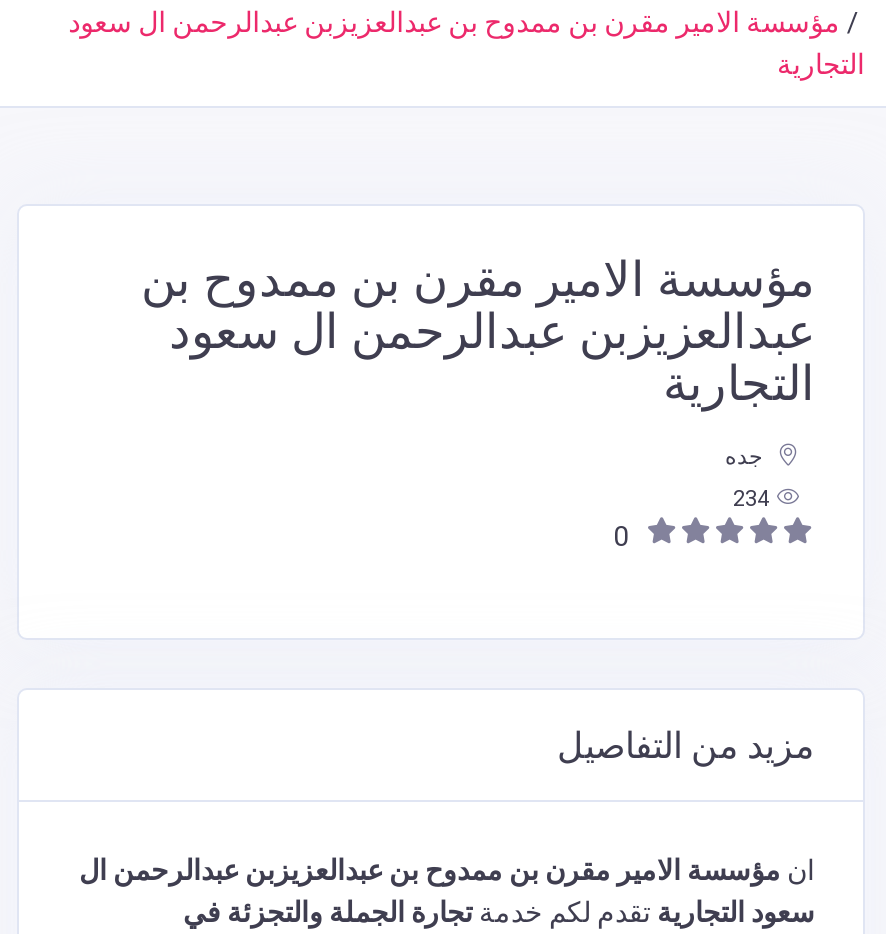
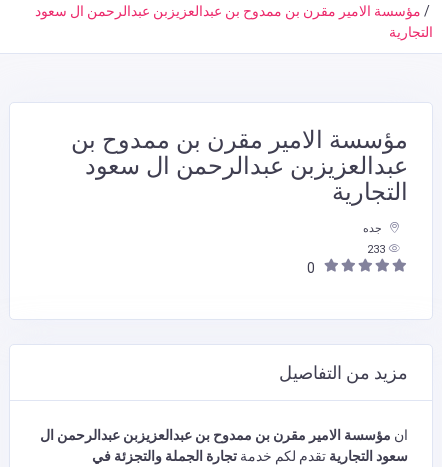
- 234
+ 233
